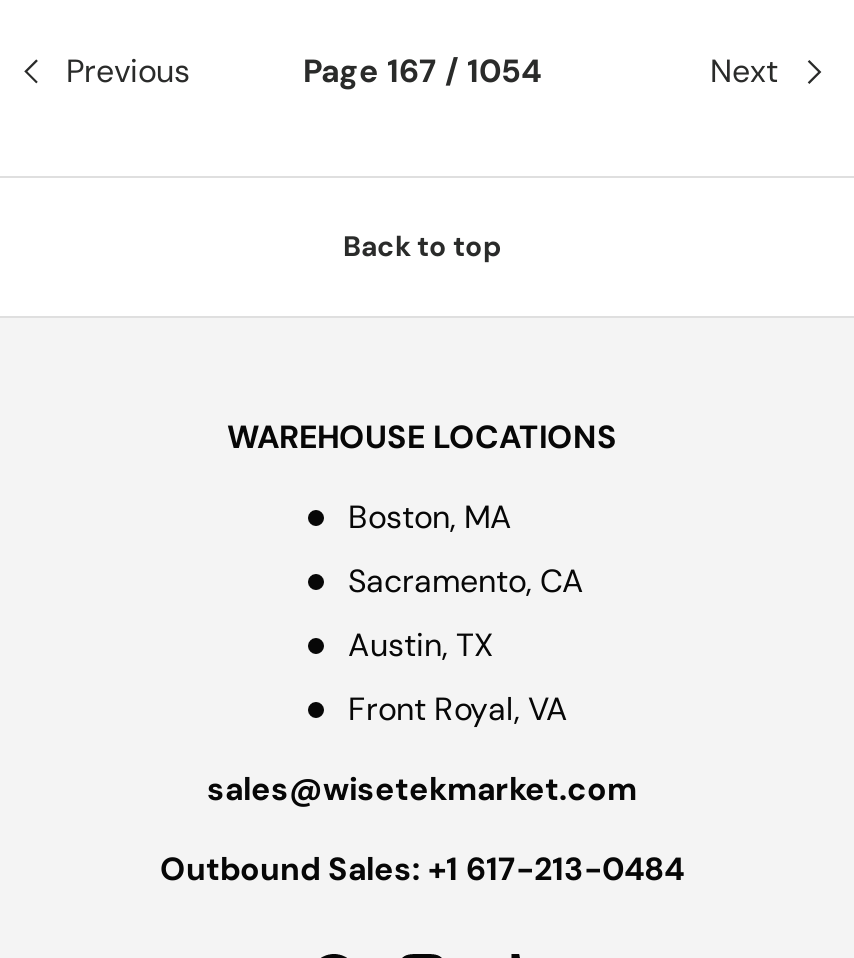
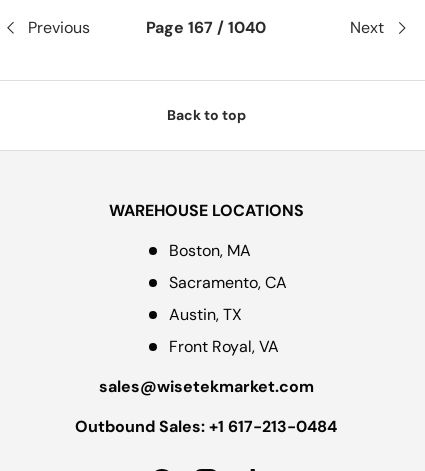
- Page 167 / 1054
+ Page 167 / 1040
